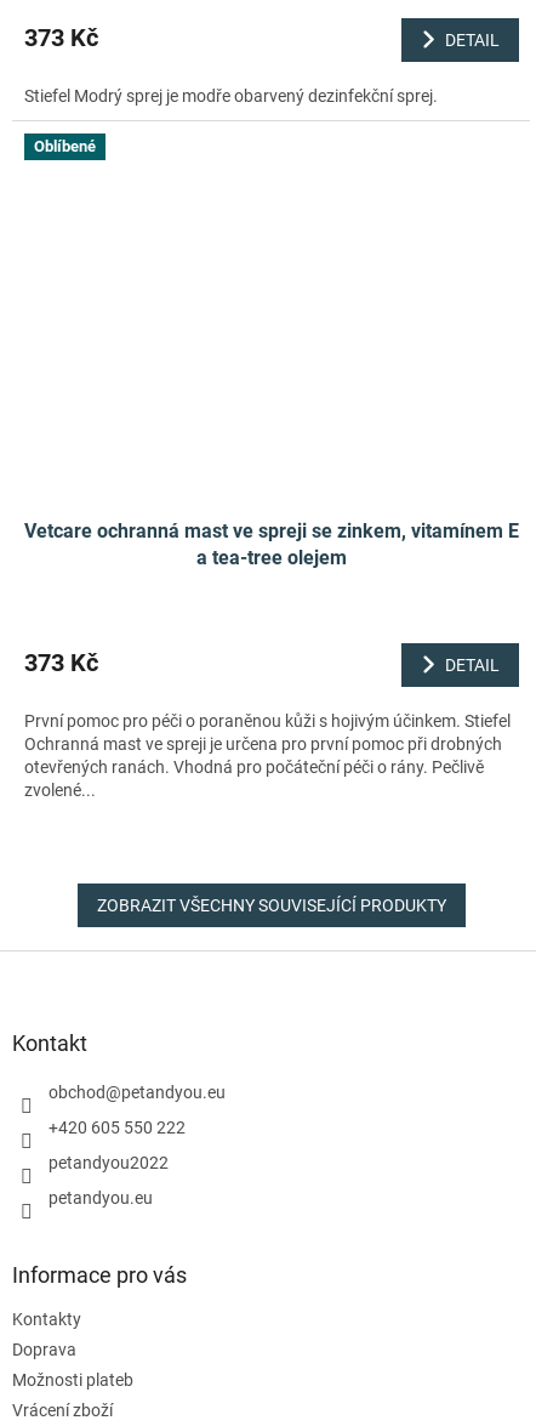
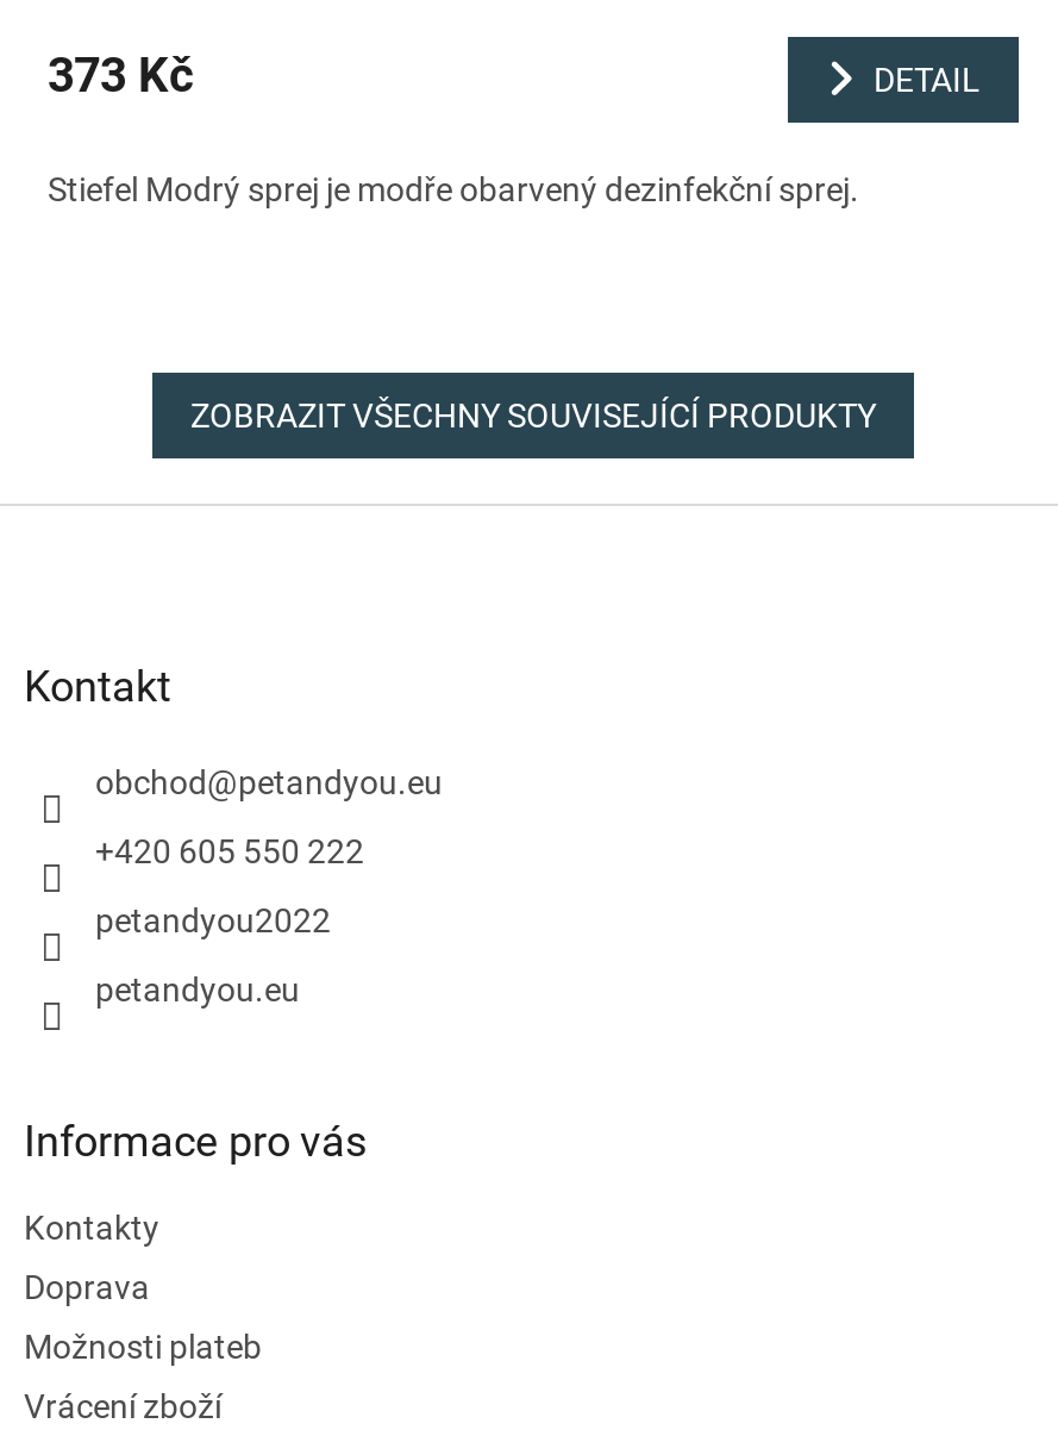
- Oblíbené

- Vetcare ochranná mast ve spreji se zinkem, vitamínem E
- a tea-tree olejem

- 373 Kč
- DETAIL
- První pomoc pro péči o poraněnou kůži s hojivým účinkem. Stiefel
- Ochranná mast ve spreji je určena pro první pomoc při drobných
- otevřených ranách. Vhodná pro počáteční péči o rány. Pečlivě
- zvolené...
